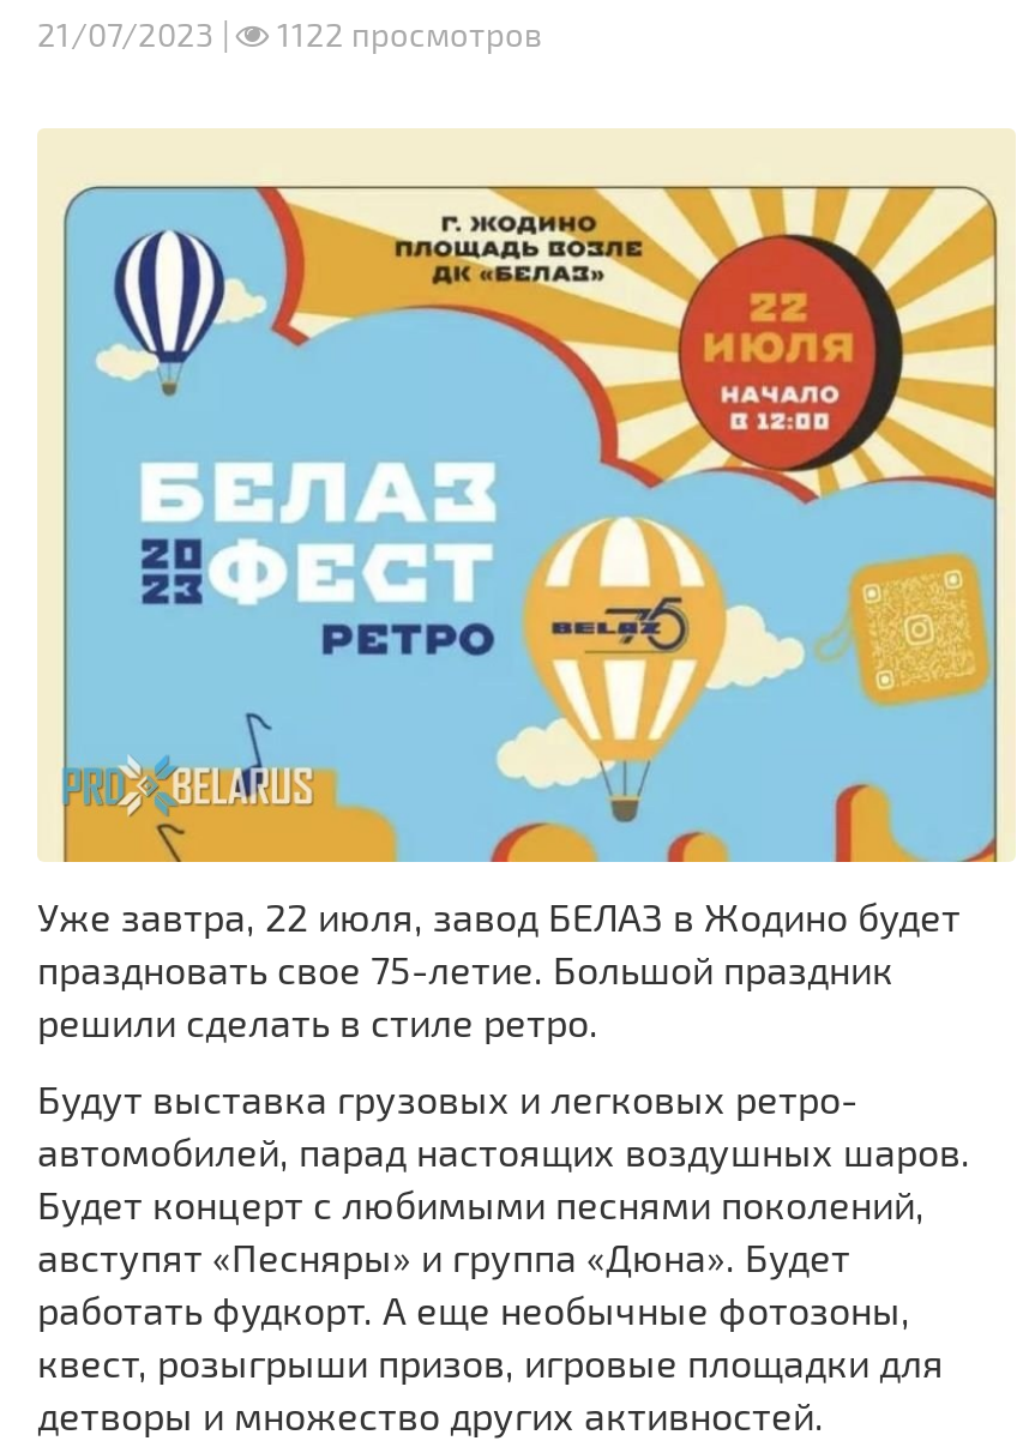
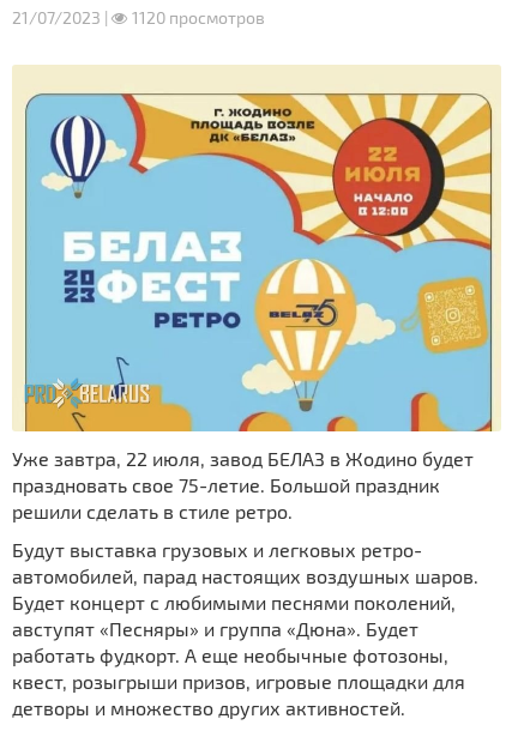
- 1122 просмотров
+ 1120 просмотров
